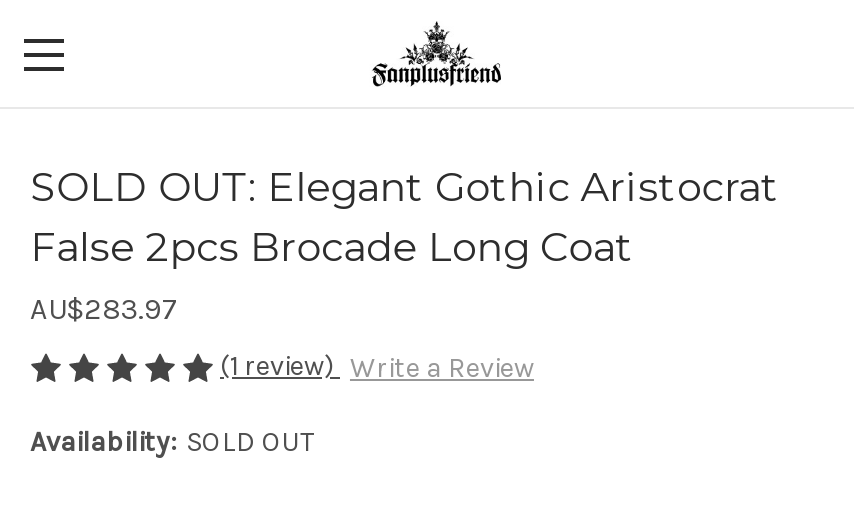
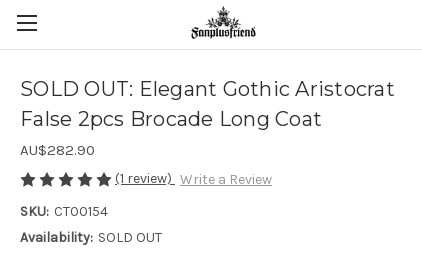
- AU$283.97
+ AU$282.90

+ SKU: CT00154
